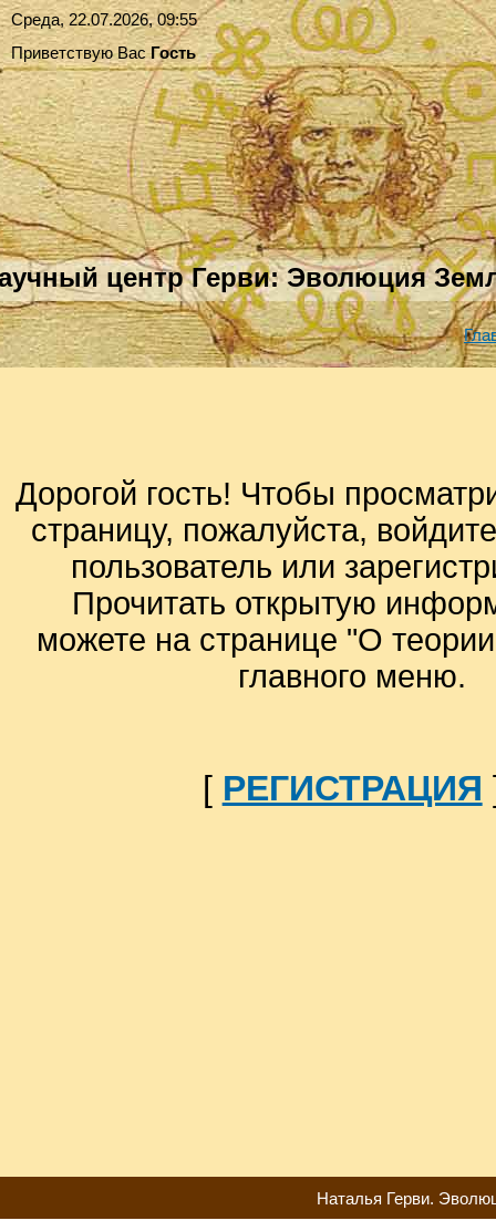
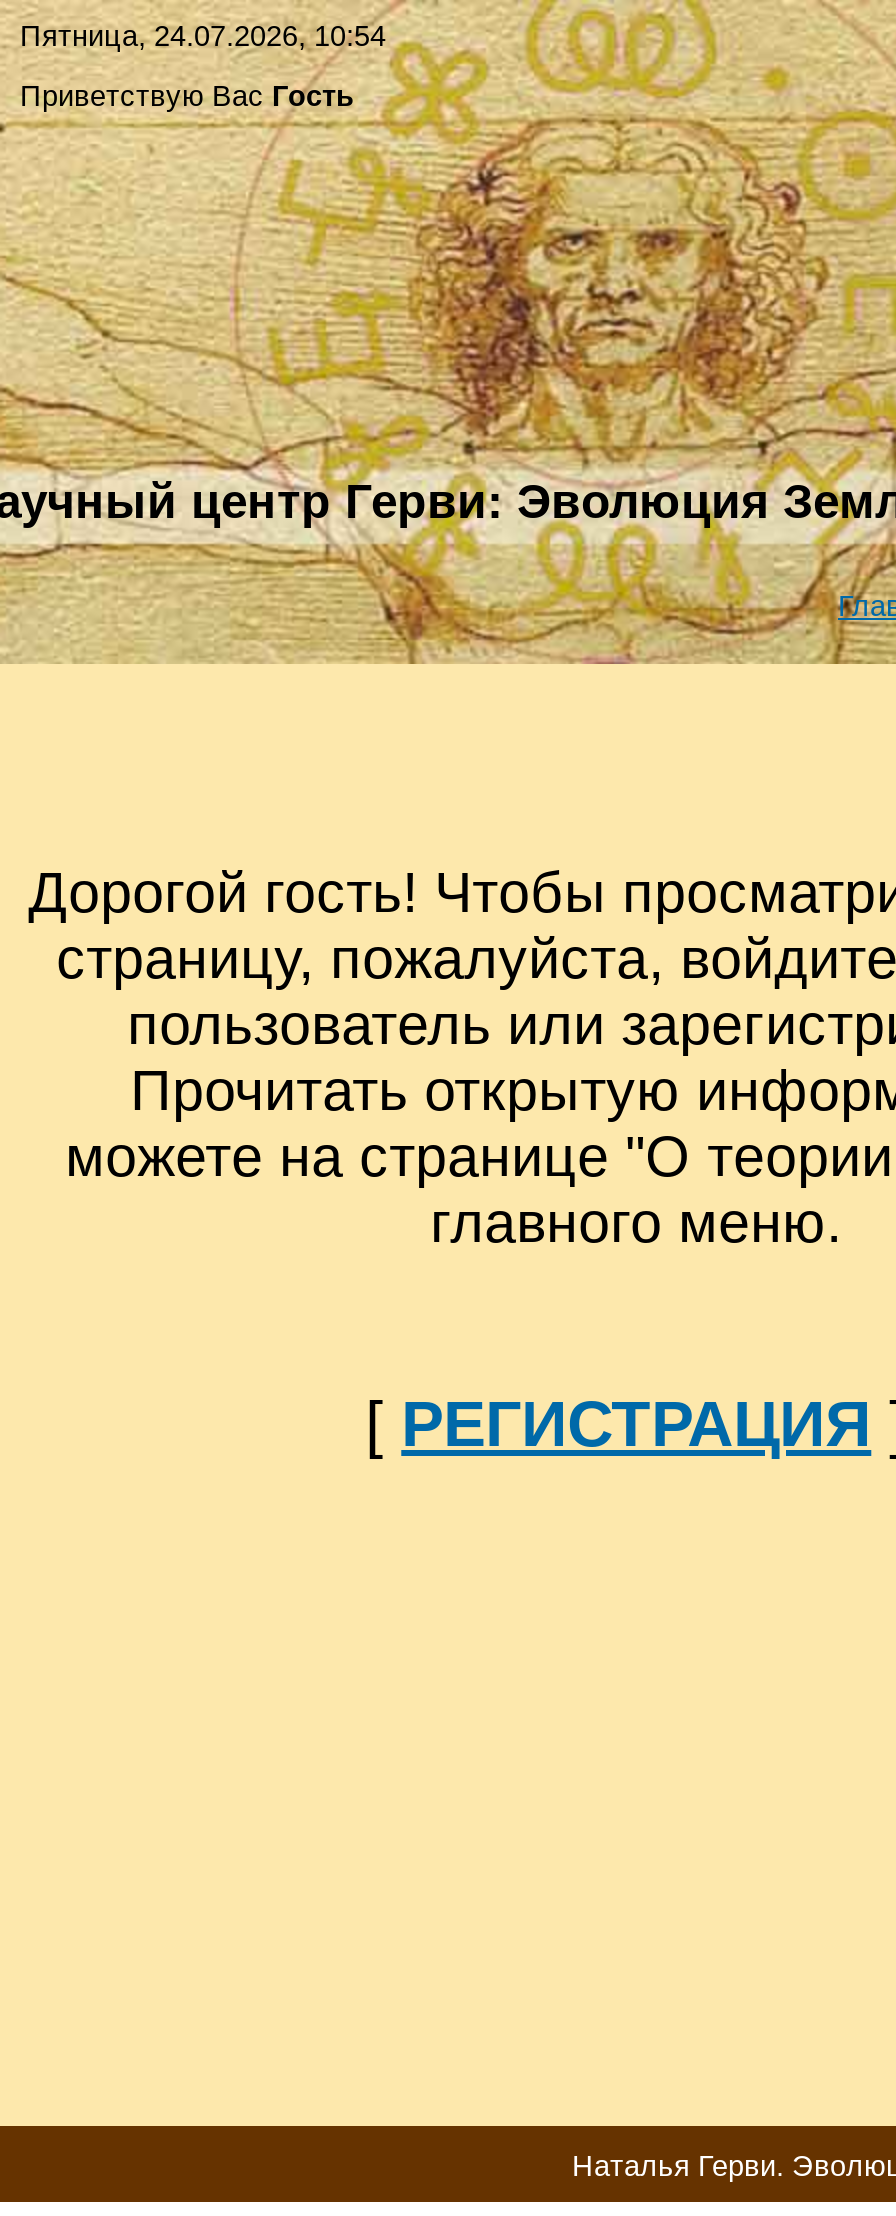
- Среда, 22.07.2026, 09:55
+ Пятница, 24.07.2026, 10:54
